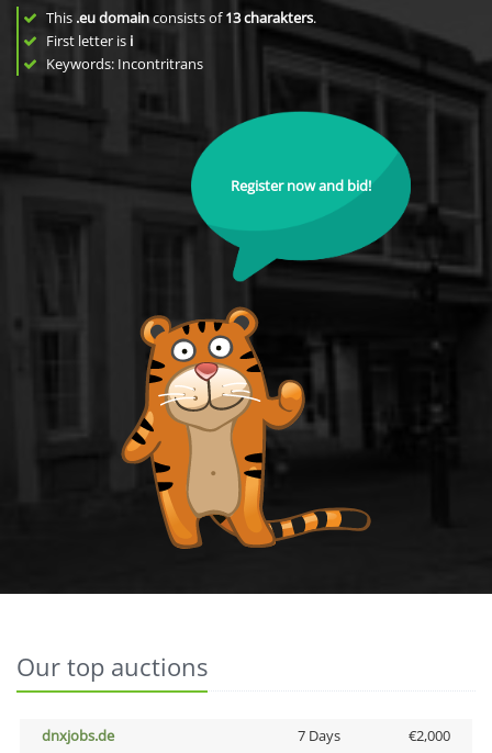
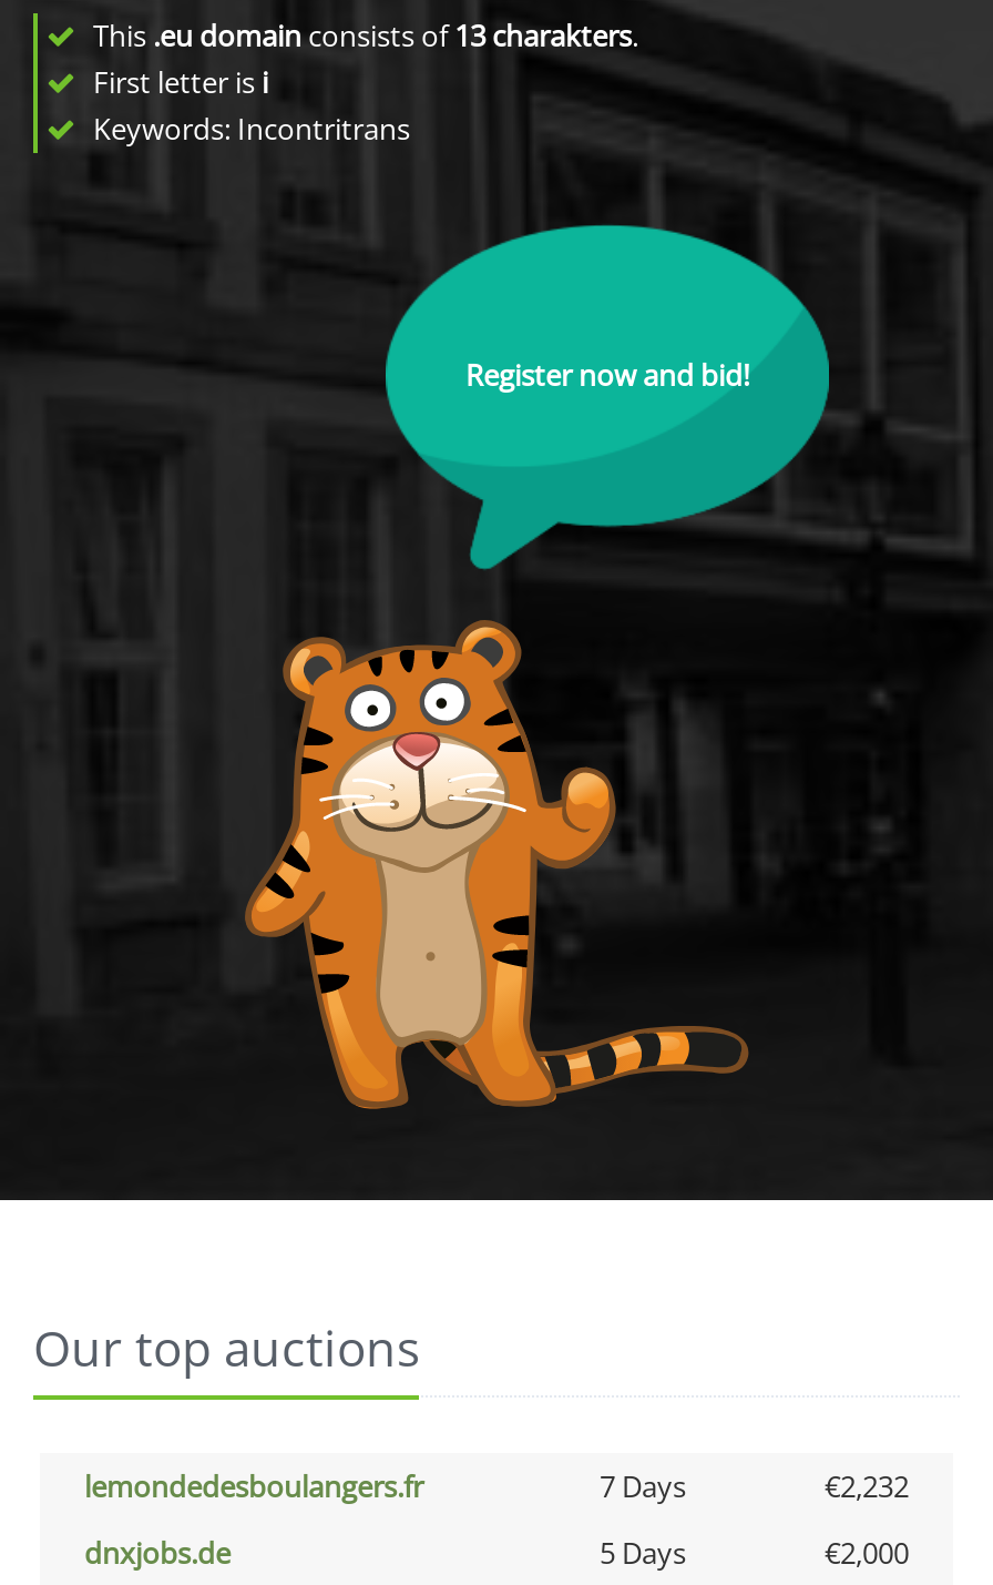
+ lemondedesboulangers.fr
+ 7 Days
+ €2,232

- 7 Days
+ 5 Days
